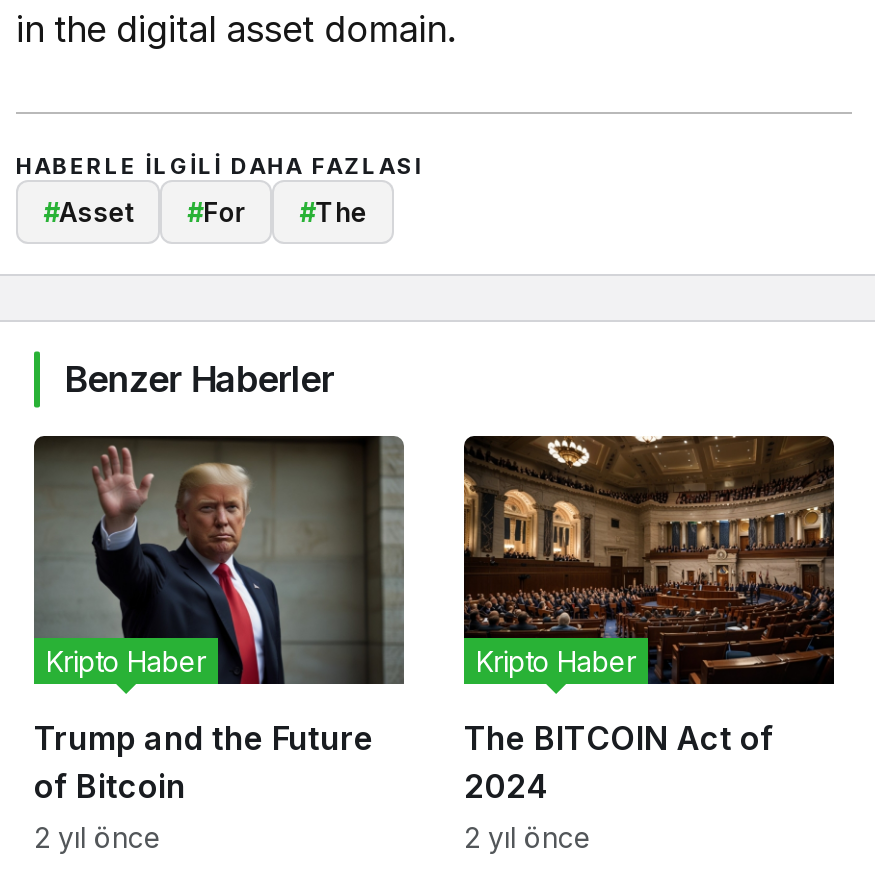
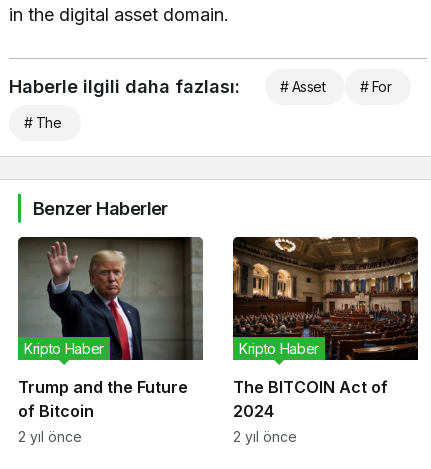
- HABERLE ILGILI DAHA FAZLASI
+ Haberle ilgili daha fazlası:
+ # Asset
+ # For

- #Asset
- #For
- #The
+ # The
